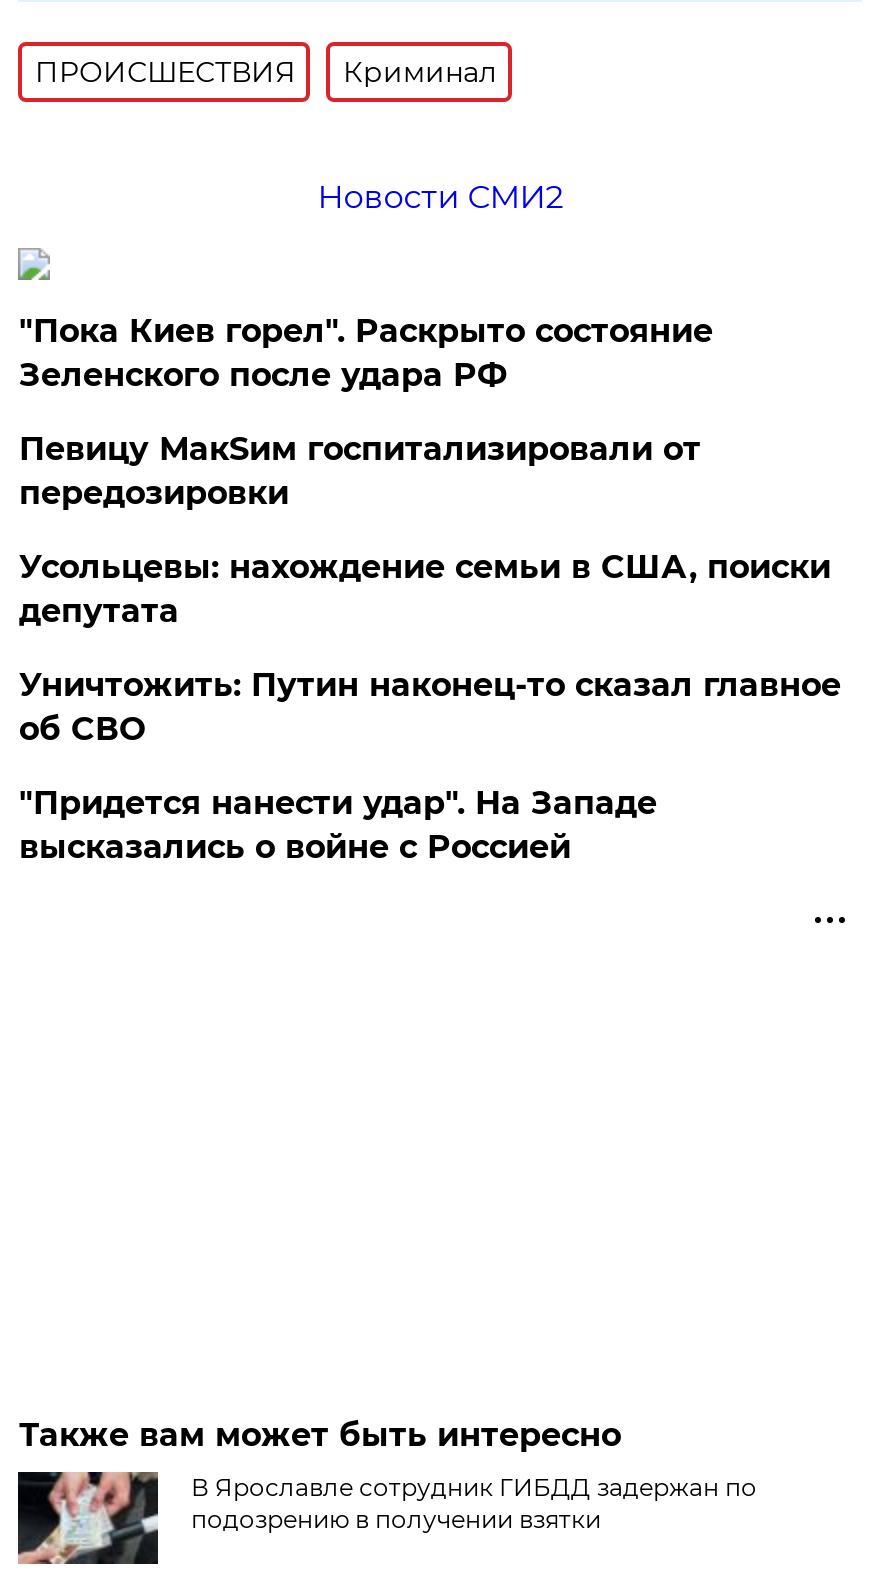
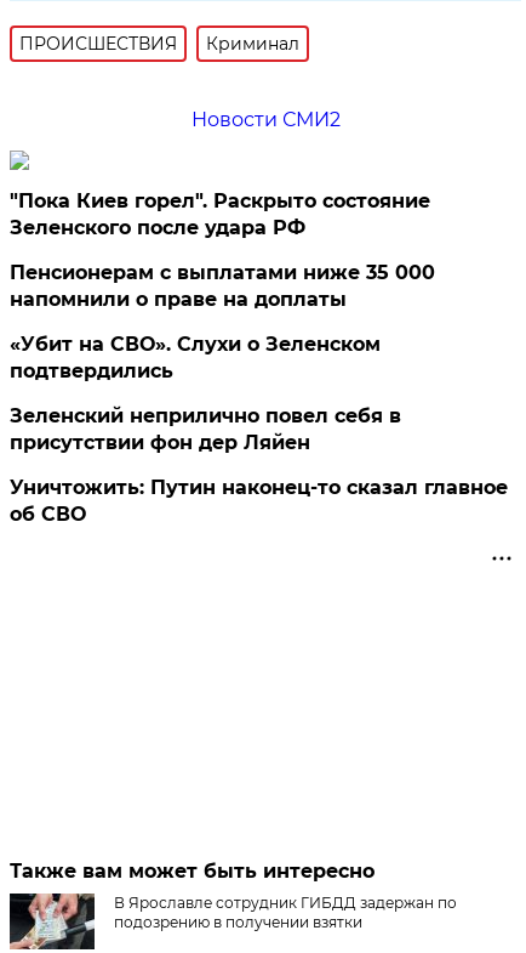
- Певицу МакSим госпитализировали от
- передозировки
- Усольцевы: нахождение семьи в США, поиски
- депутата
+ Пенсионерам с выплатами ниже 35 000
+ напомнили о праве на доплаты
+ «Убит на СВО». Слухи о Зеленском
+ подтвердились
+ Зеленский неприлично повел cебя в
+ присутствии фон дер Ляйен

moved down: Уничтожить: Путин наконец-то сказал главное | об СВО

- "Придется нанести удар". На Западе
- высказались о войне с Россией
